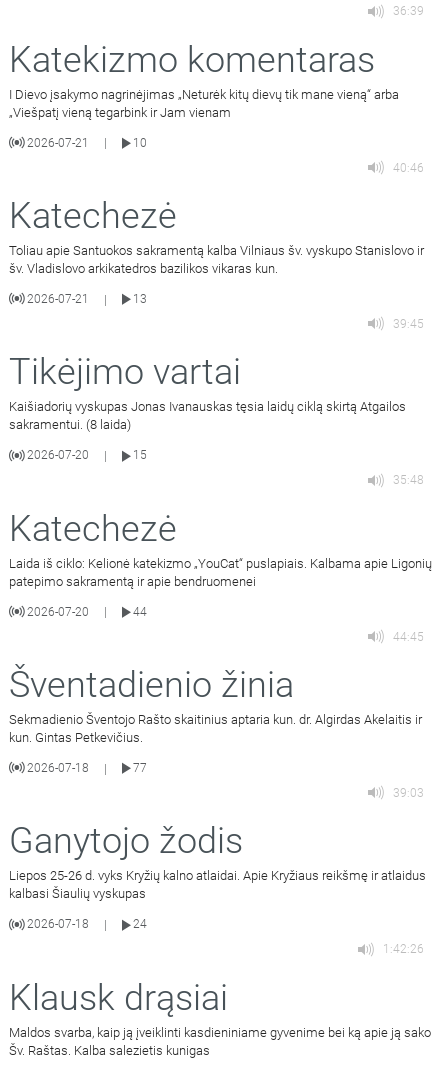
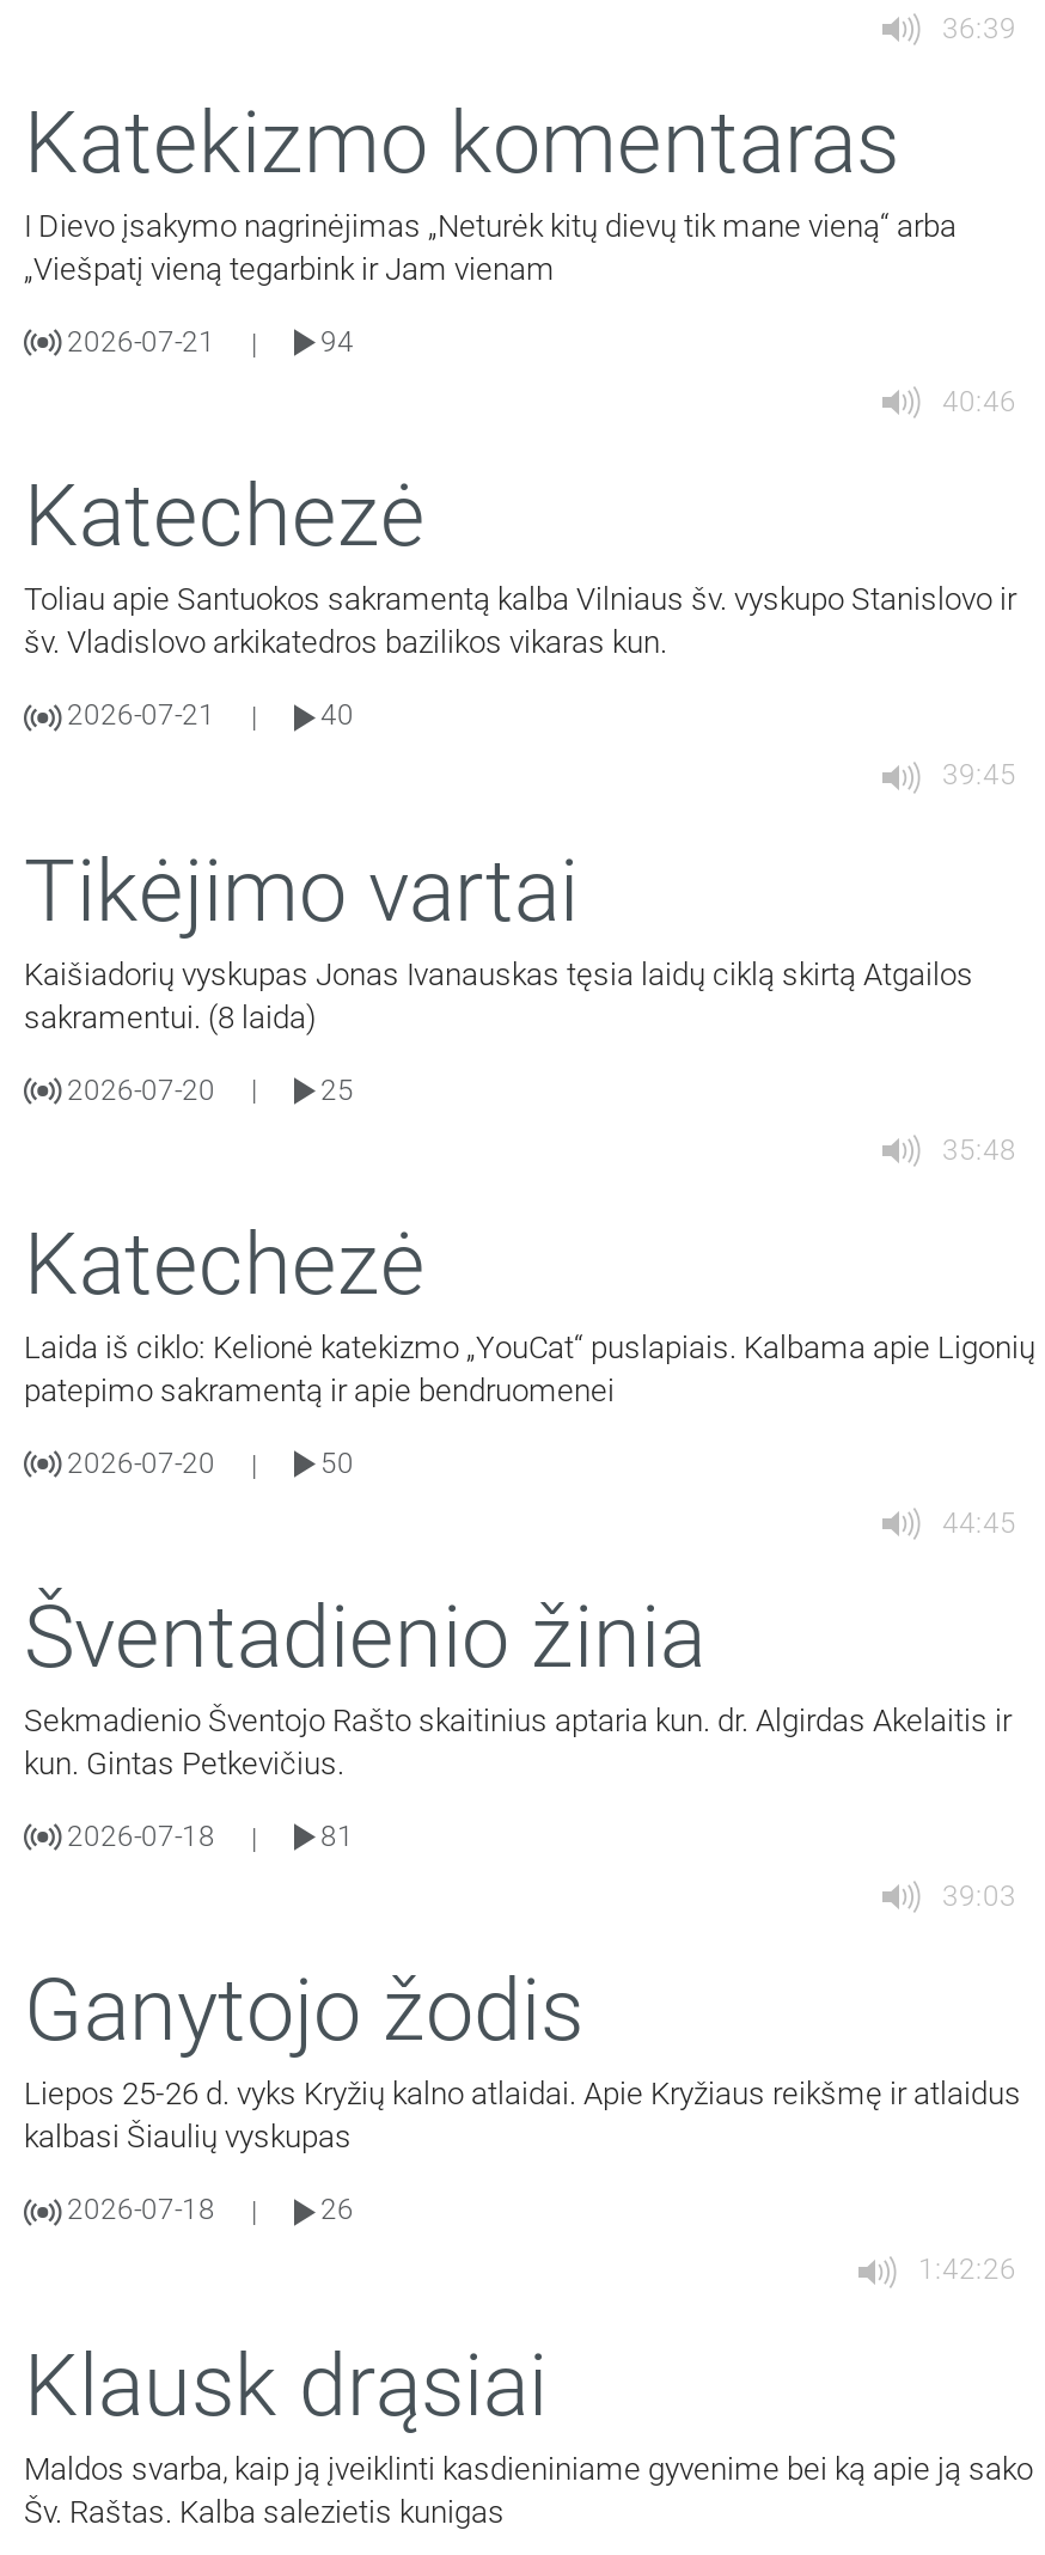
- 10
+ 94

- 13
+ 40

- 15
+ 25

- 44
+ 50

- 77
+ 81

- 24
+ 26
